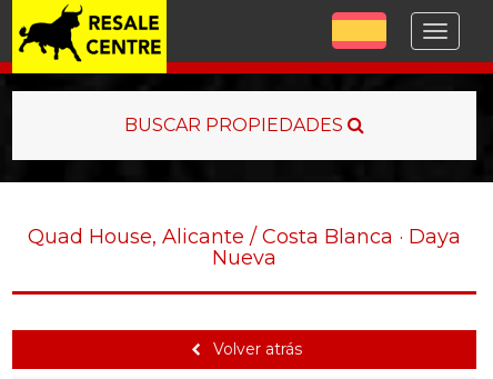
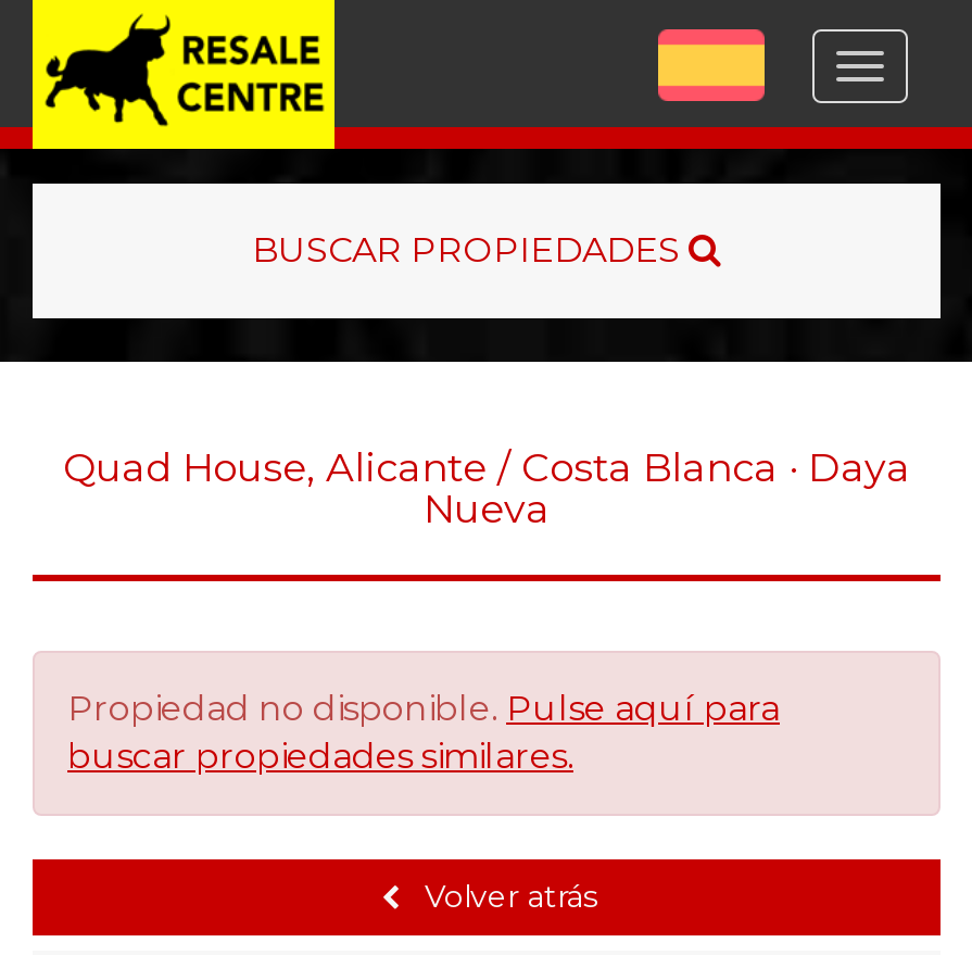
+ Propiedad no disponible. Pulse aquí para
+ buscar propiedades similares.
